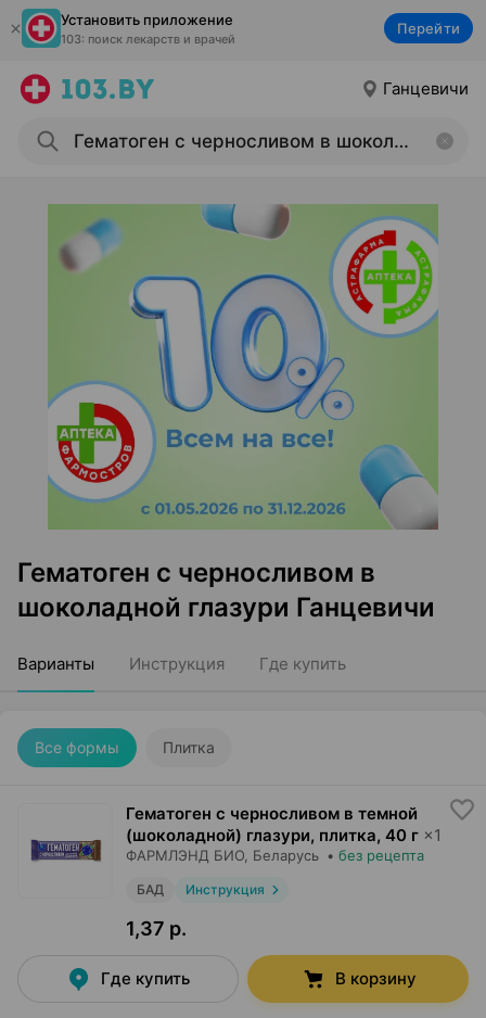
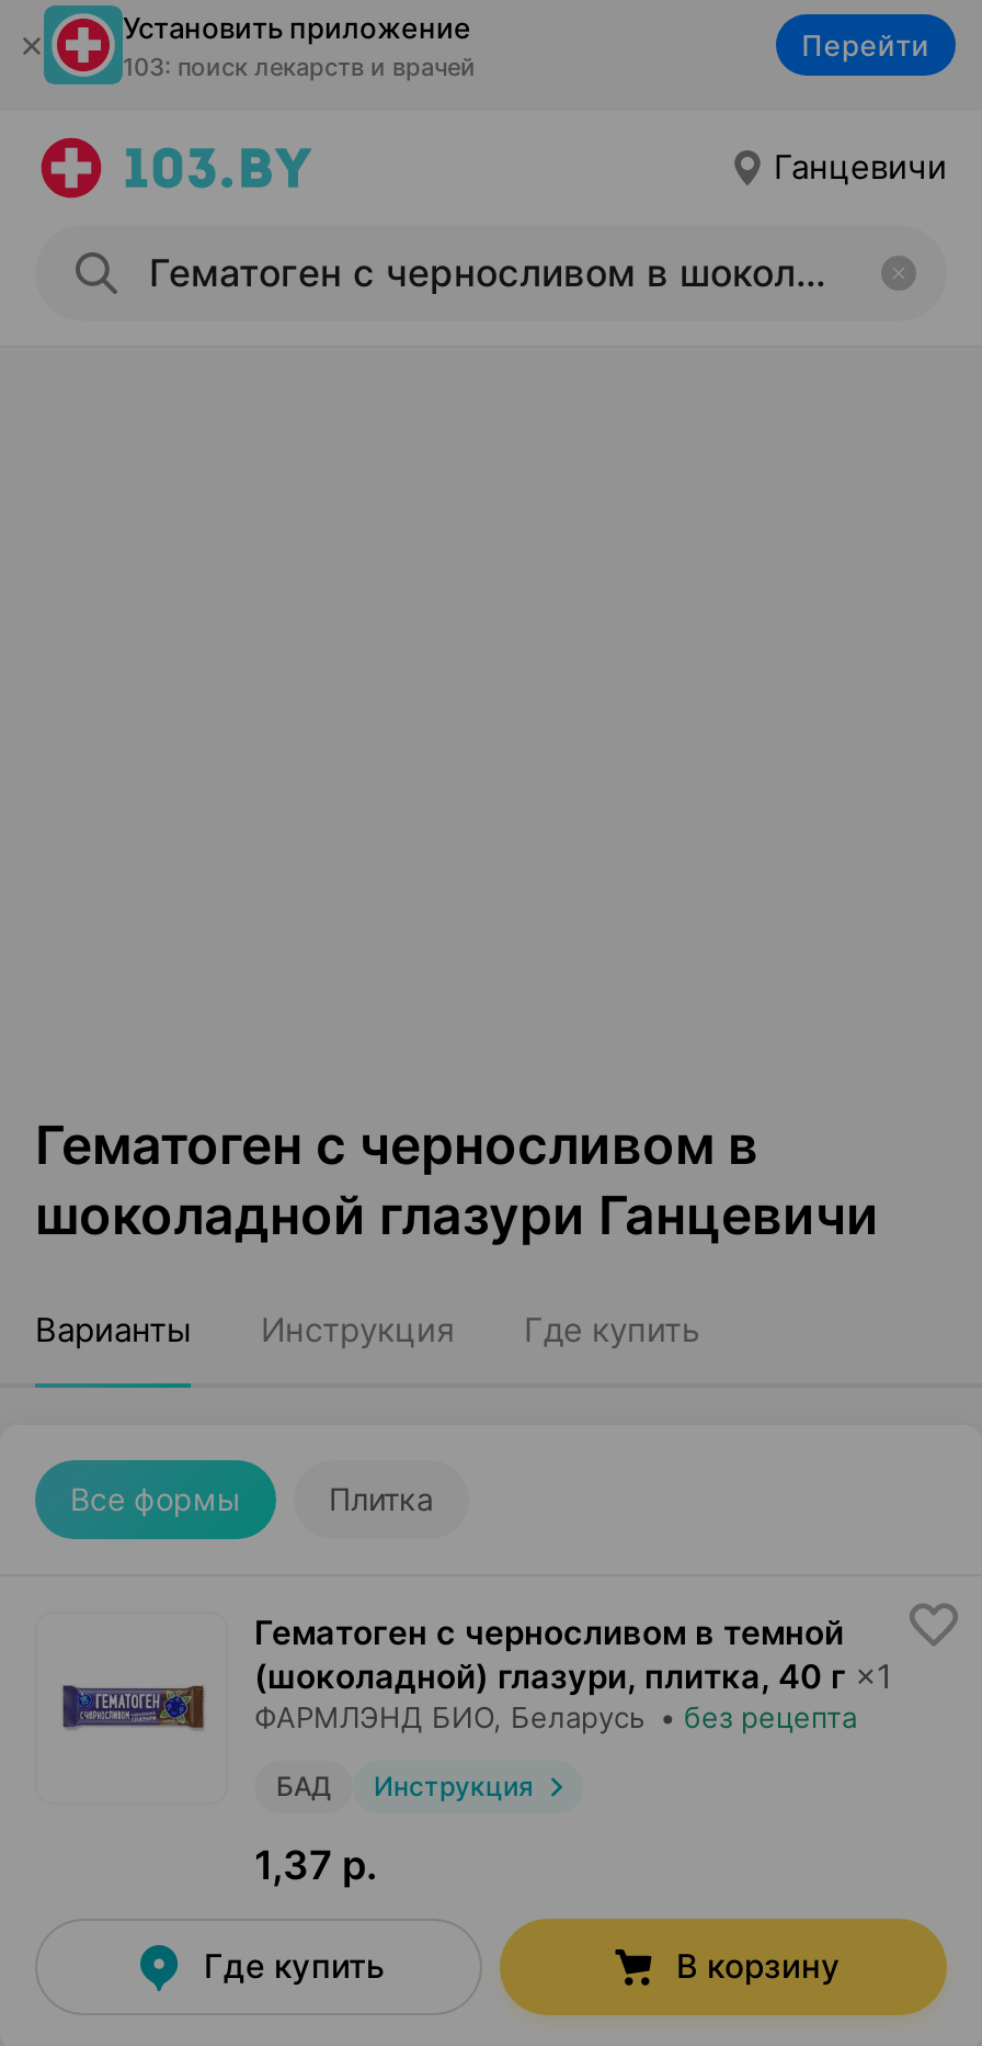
- [image]
